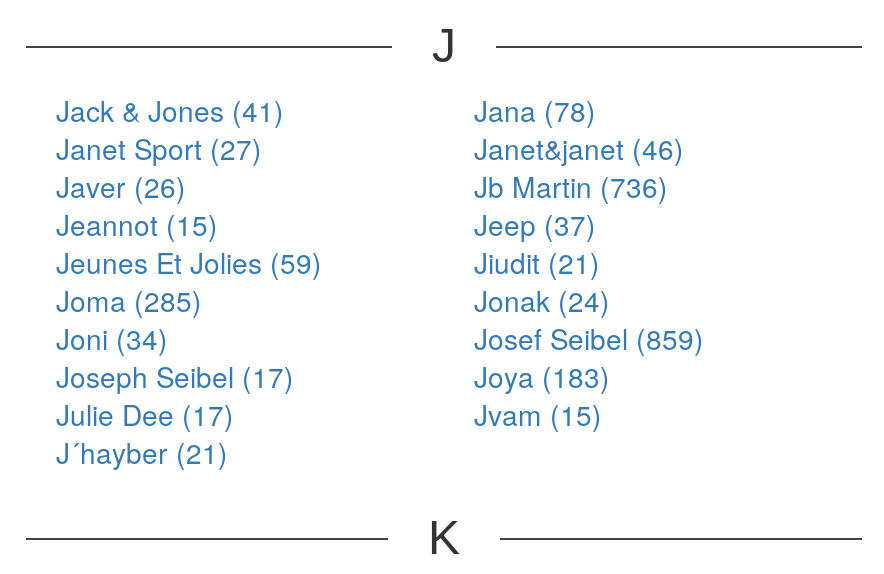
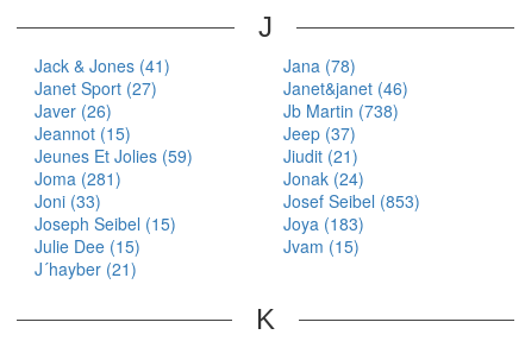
- Jb Martin (736)
+ Jb Martin (738)

- Joma (285)
+ Joma (281)

- Joni (34)
+ Joni (33)

- Josef Seibel (859)
+ Josef Seibel (853)

- Joseph Seibel (17)
+ Joseph Seibel (15)

- Julie Dee (17)
+ Julie Dee (15)
